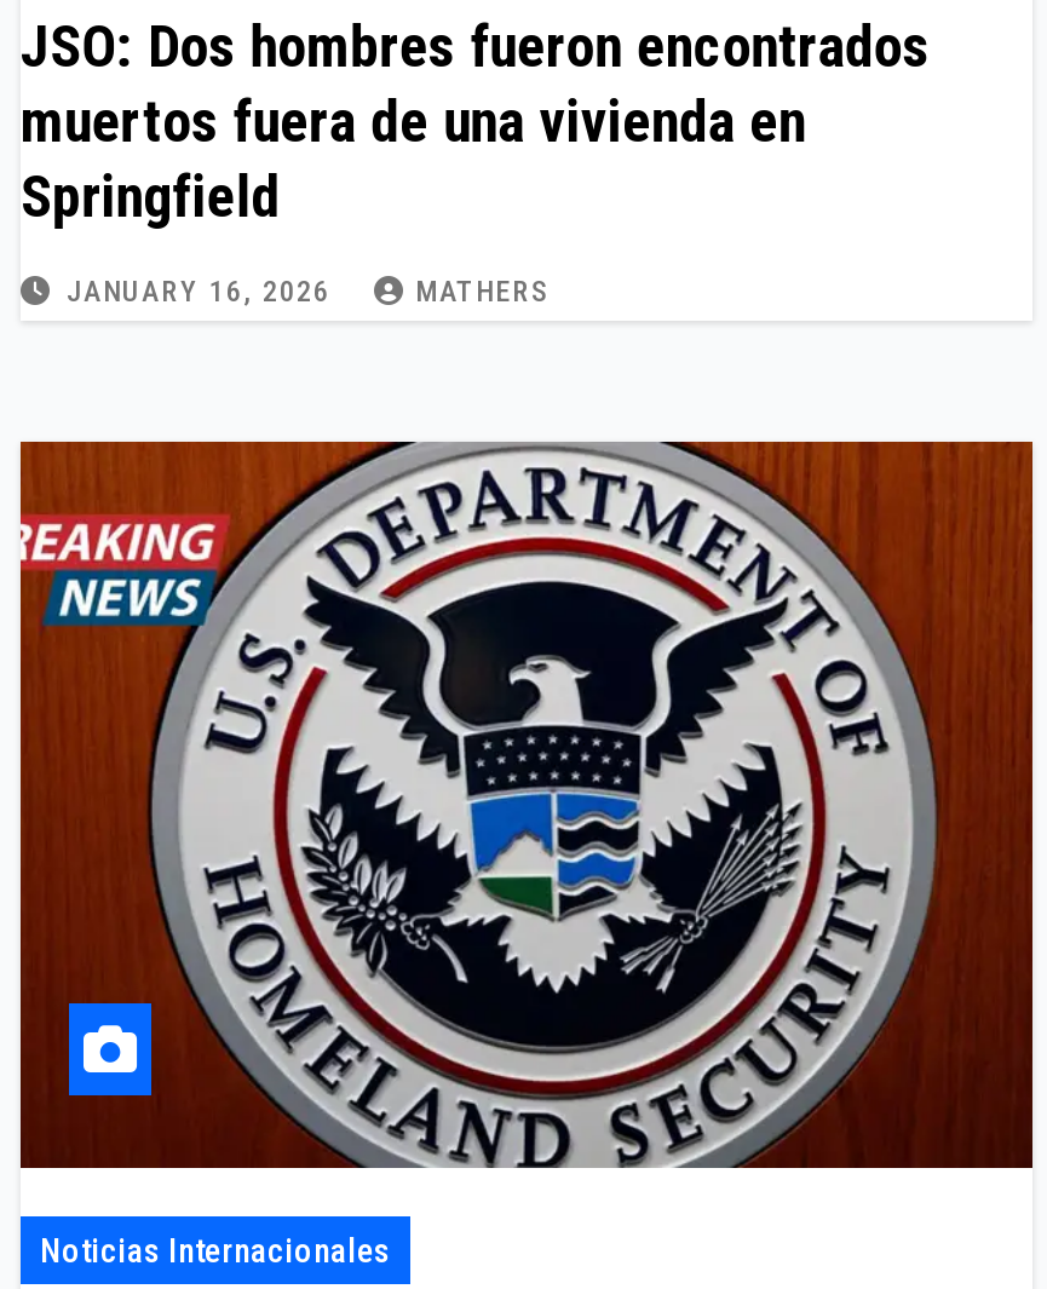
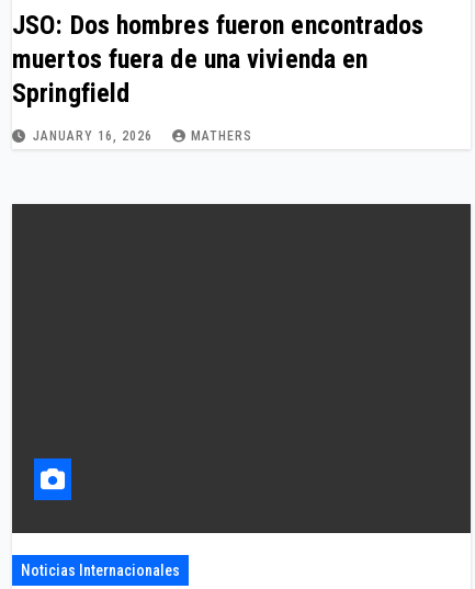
- [image]
